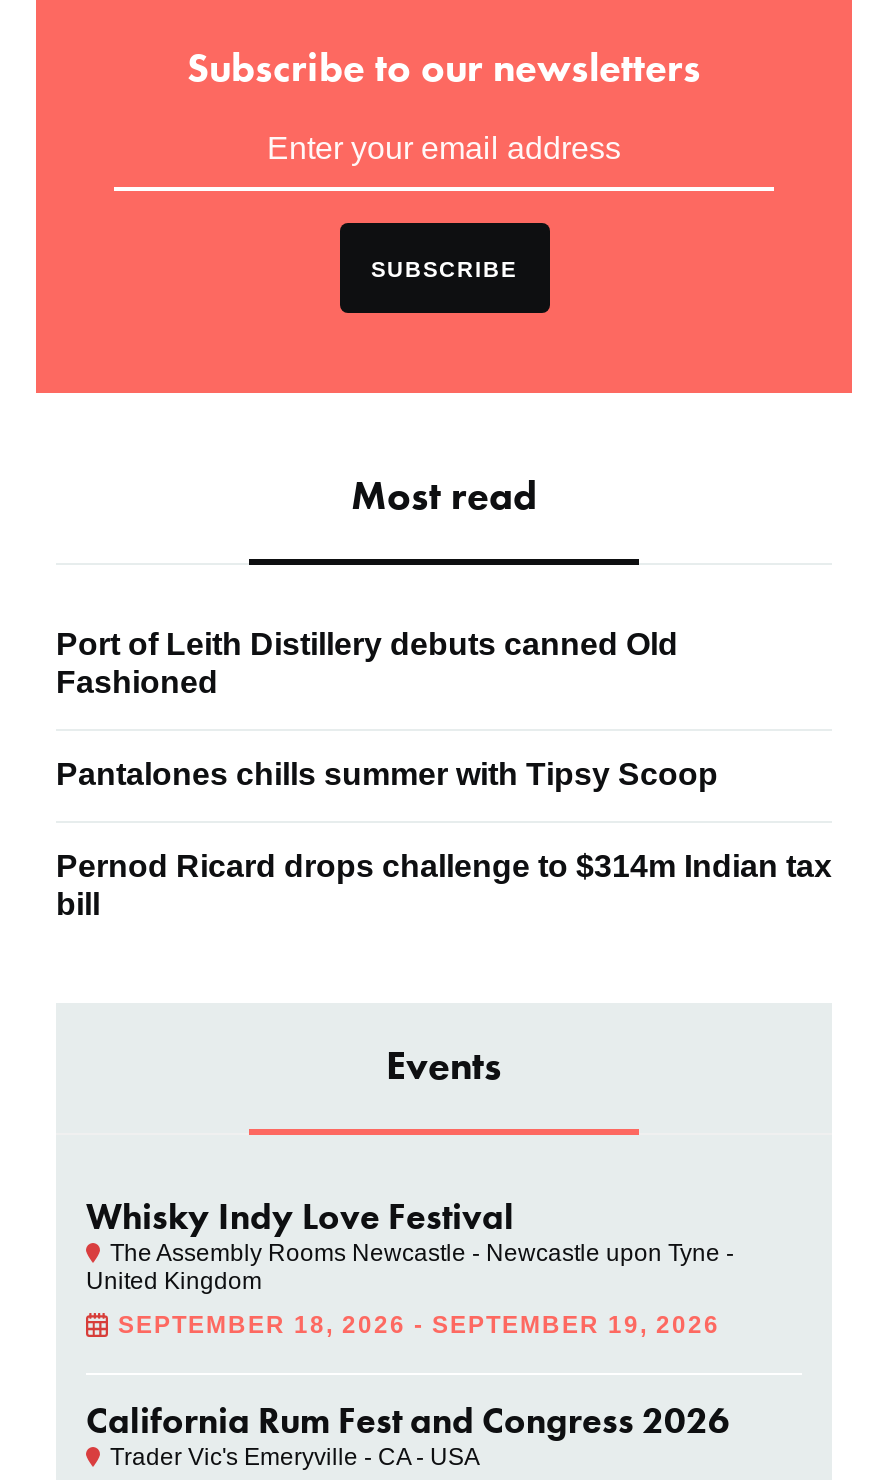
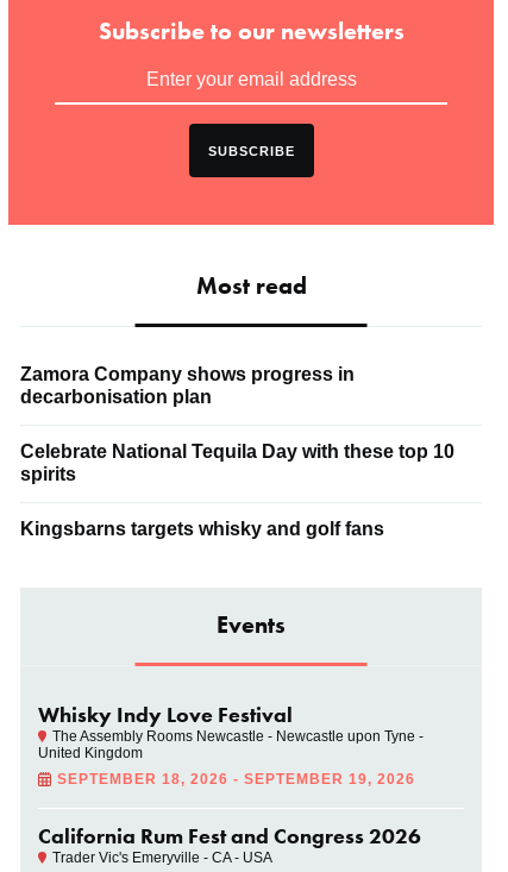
- Port of Leith Distillery debuts canned Old
- Fashioned
+ Zamora Company shows progress in
+ decarbonisation plan

- Pantalones chills summer with Tipsy Scoop
+ Celebrate National Tequila Day with these top 10
+ spirits

- Pernod Ricard drops challenge to $314m Indian tax
- bill
+ Kingsbarns targets whisky and golf fans
